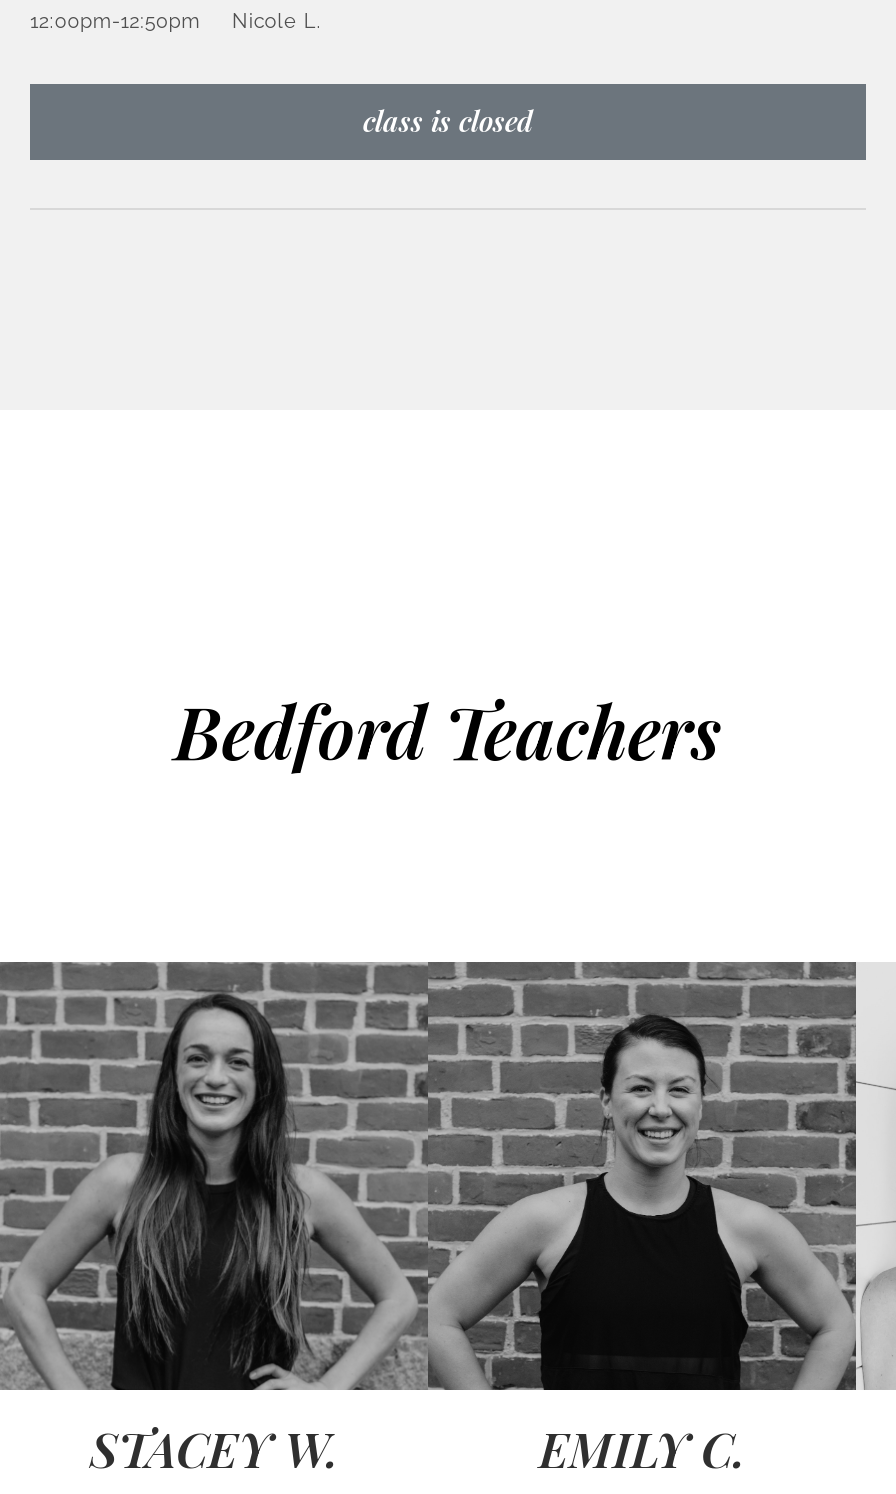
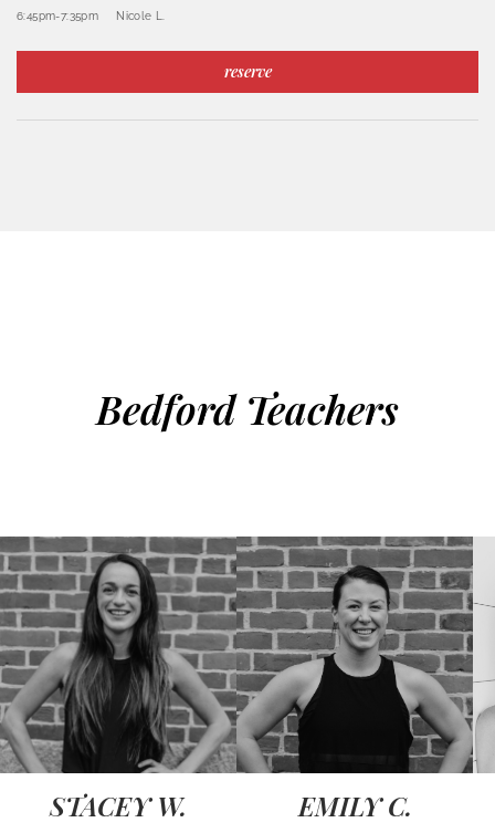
- 12:00pm-12:50pm Nicole L.
+ 6:45pm-7:35pm Nicole L.

- class is closed
+ reserve
